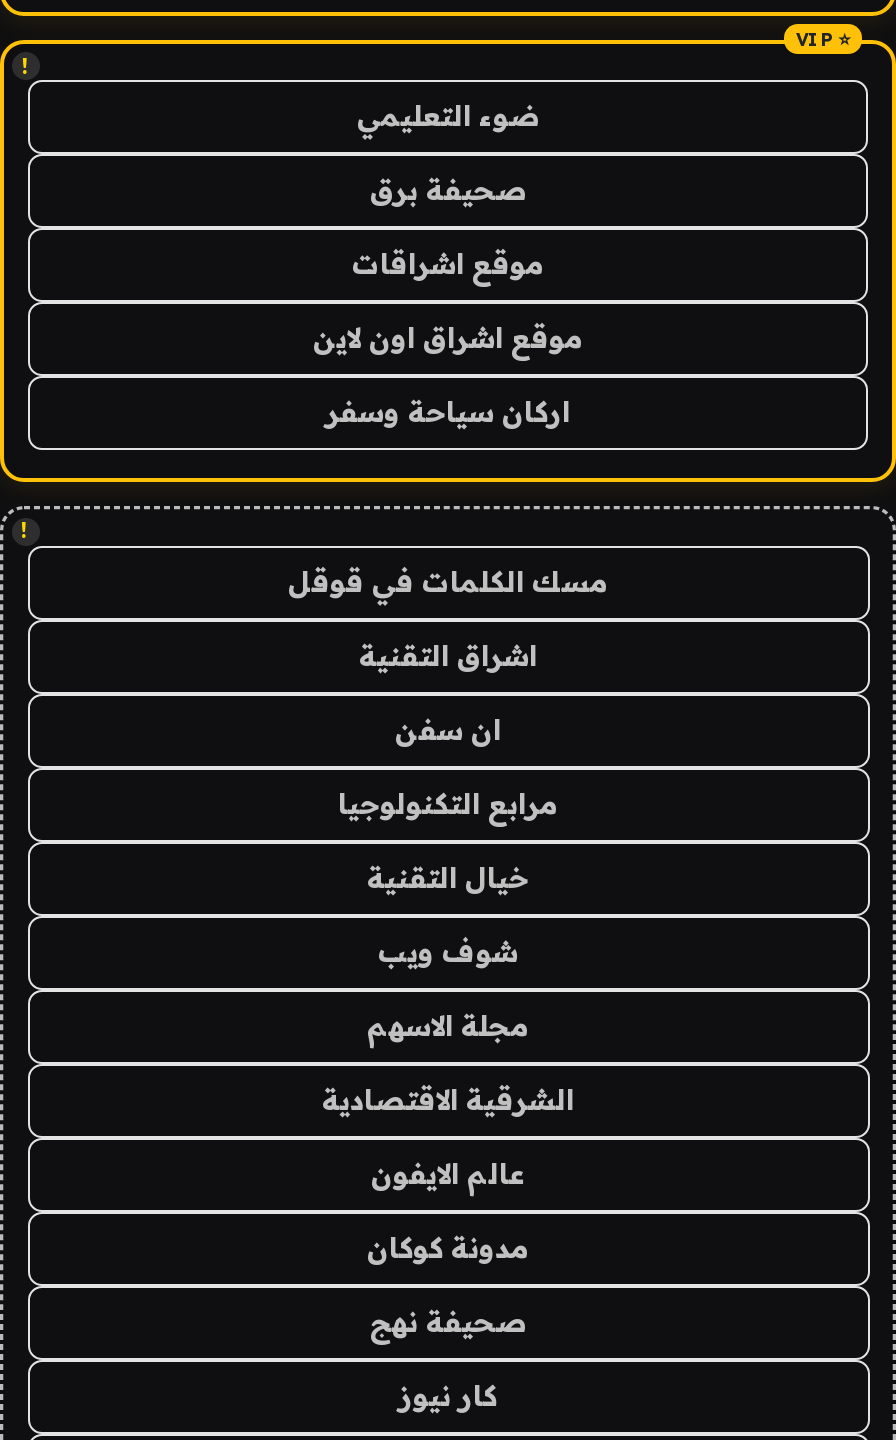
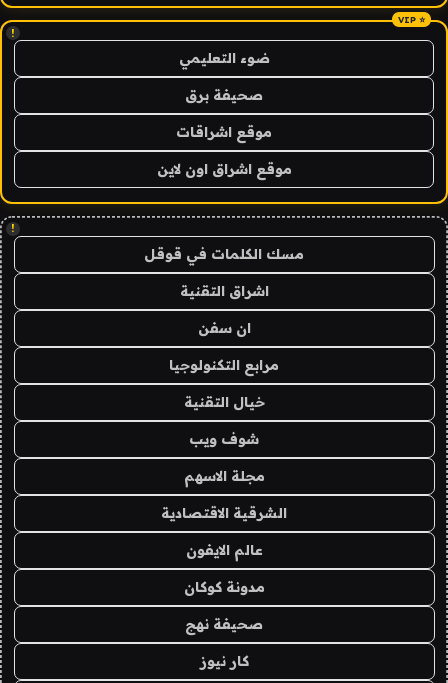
- اركان سياحة وسفر
